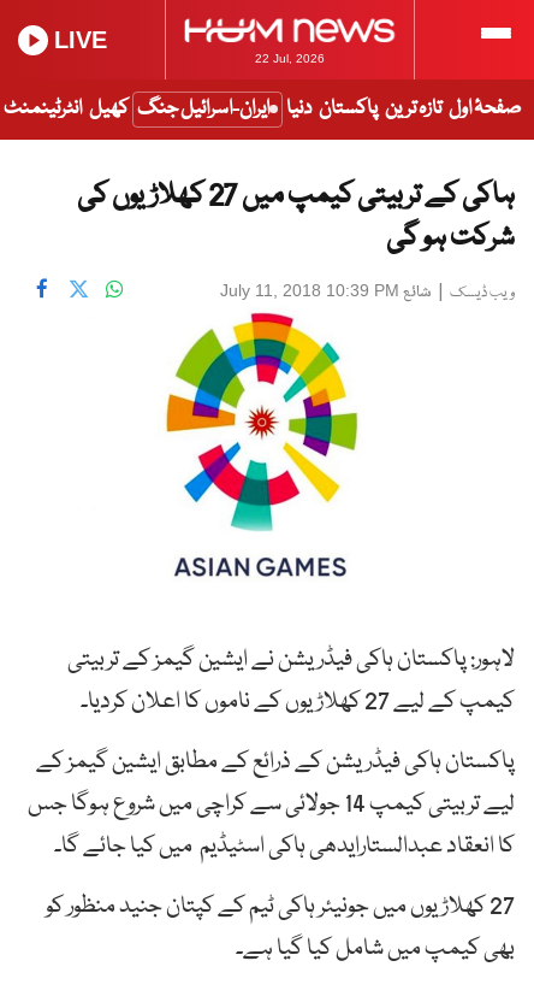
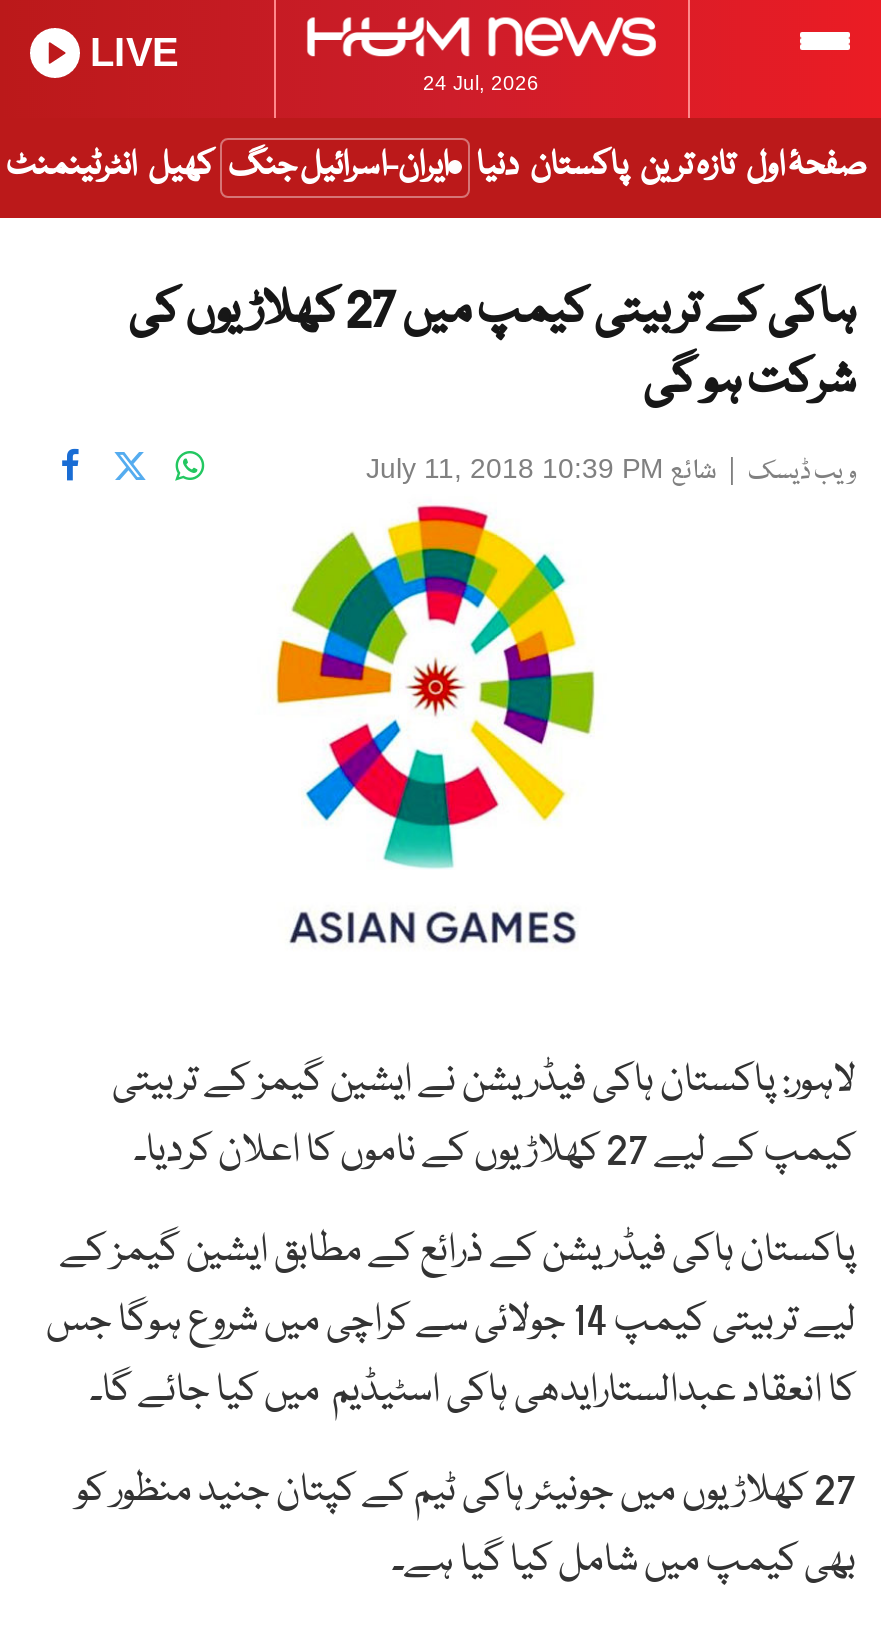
- 22 Jul, 2026
+ 24 Jul, 2026
